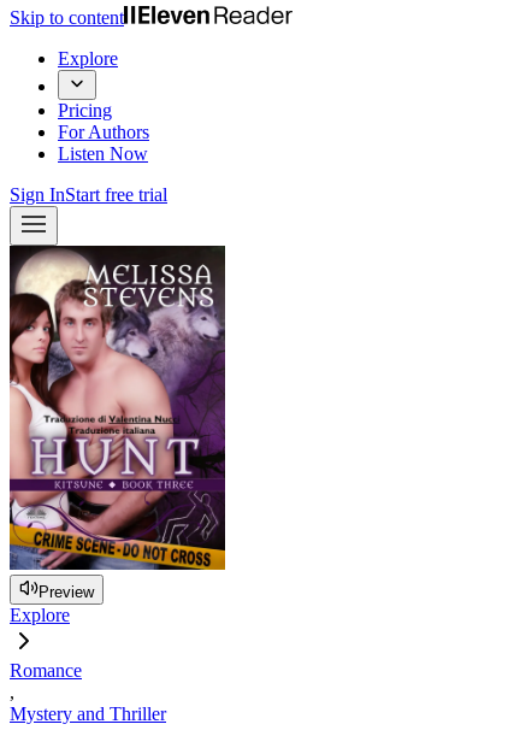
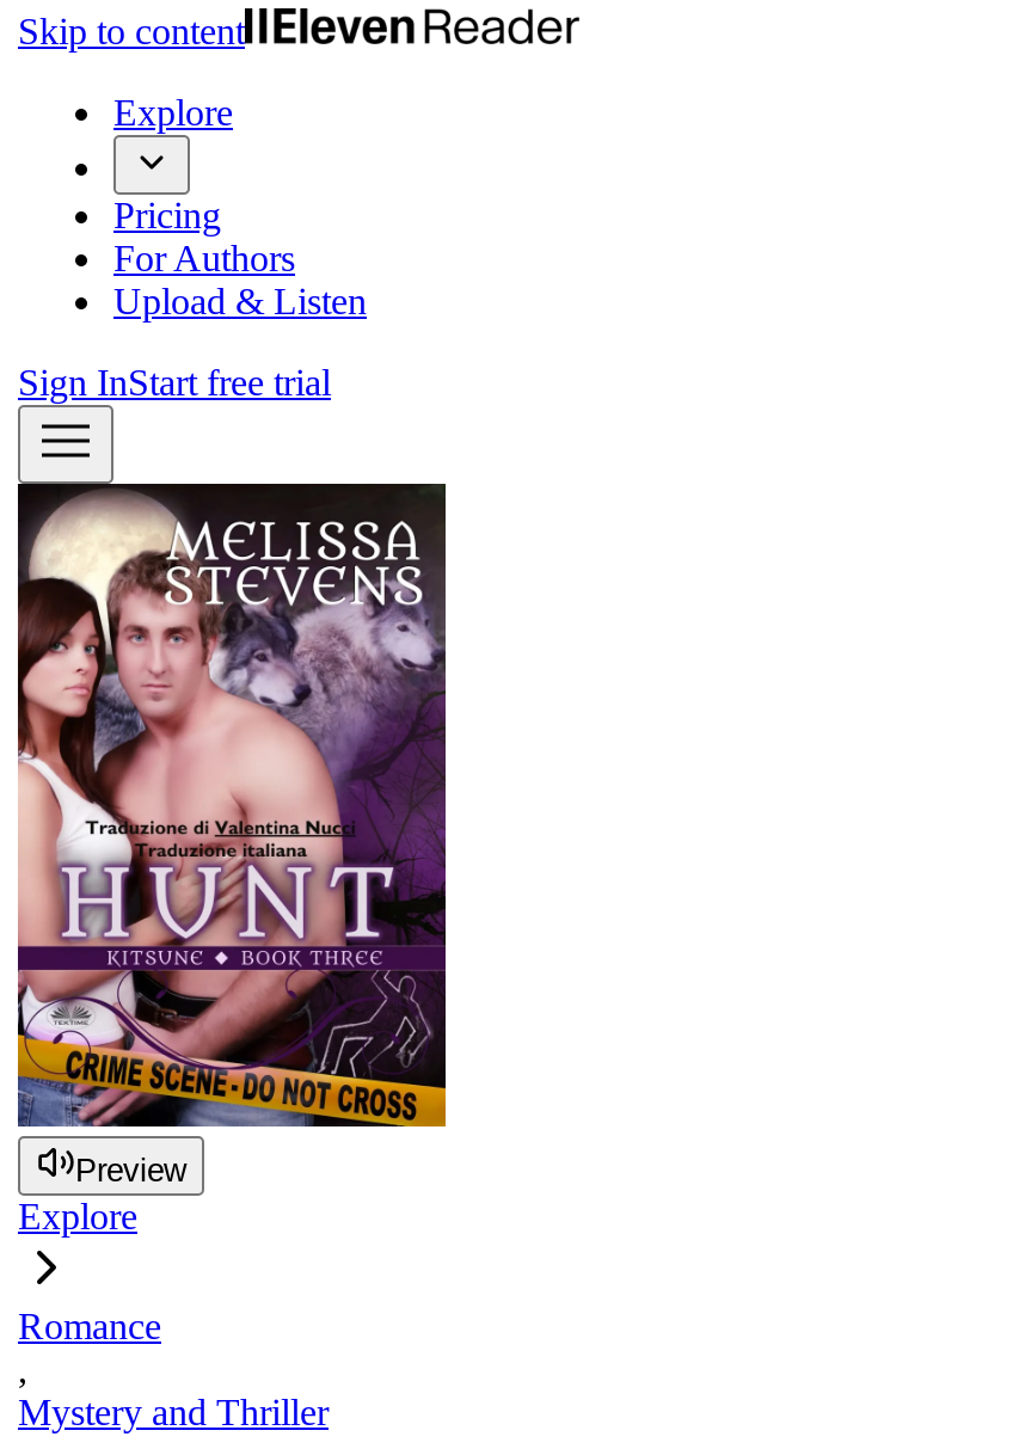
- Listen Now
+ Upload & Listen
